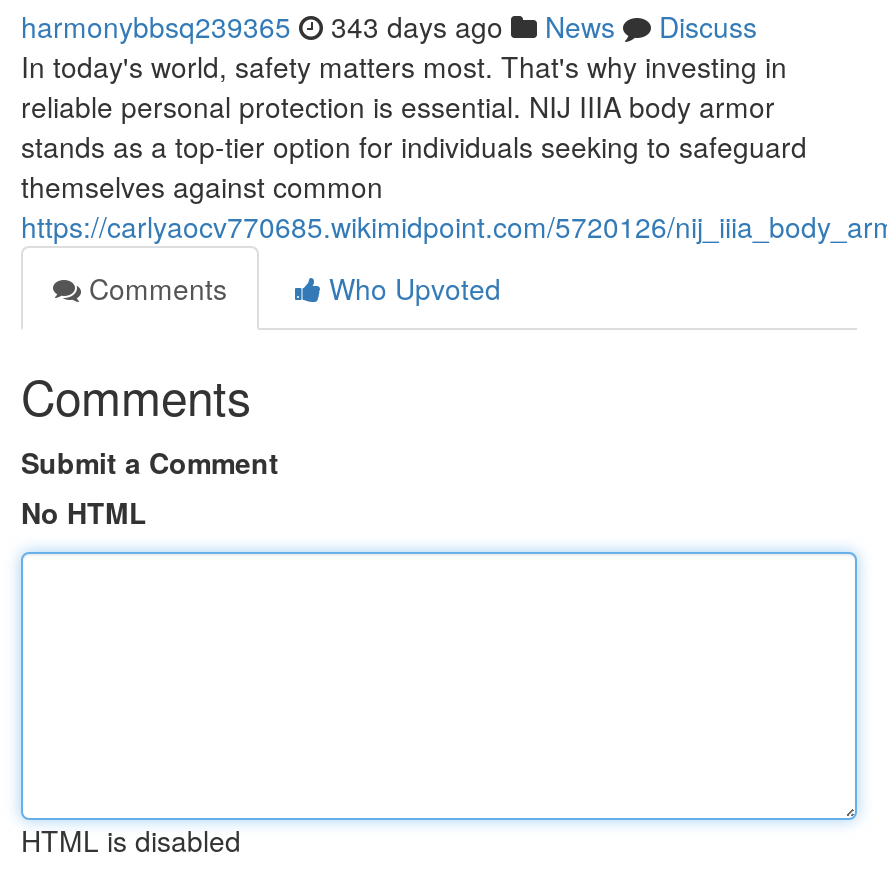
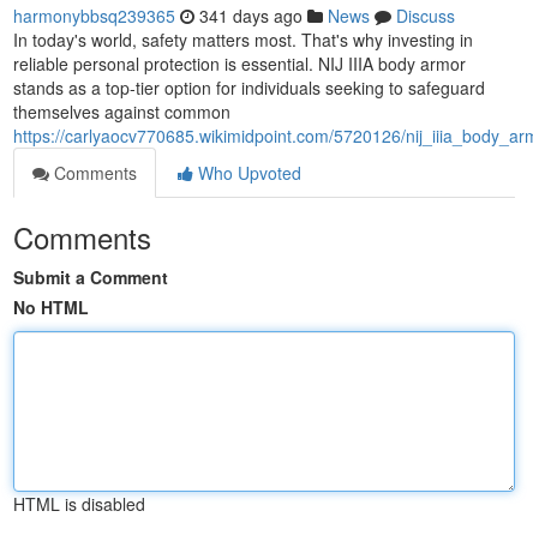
- harmonybbsq239365 343 days ago News Discuss
+ harmonybbsq239365 341 days ago News Discuss
